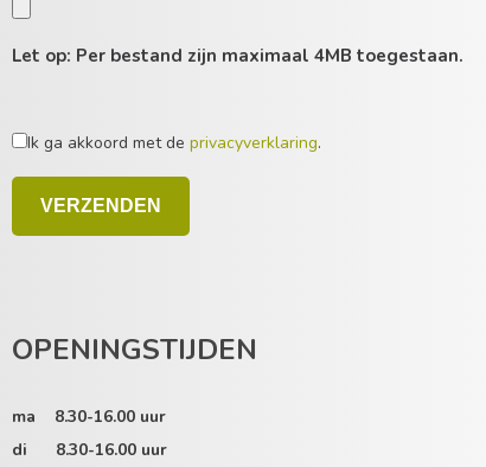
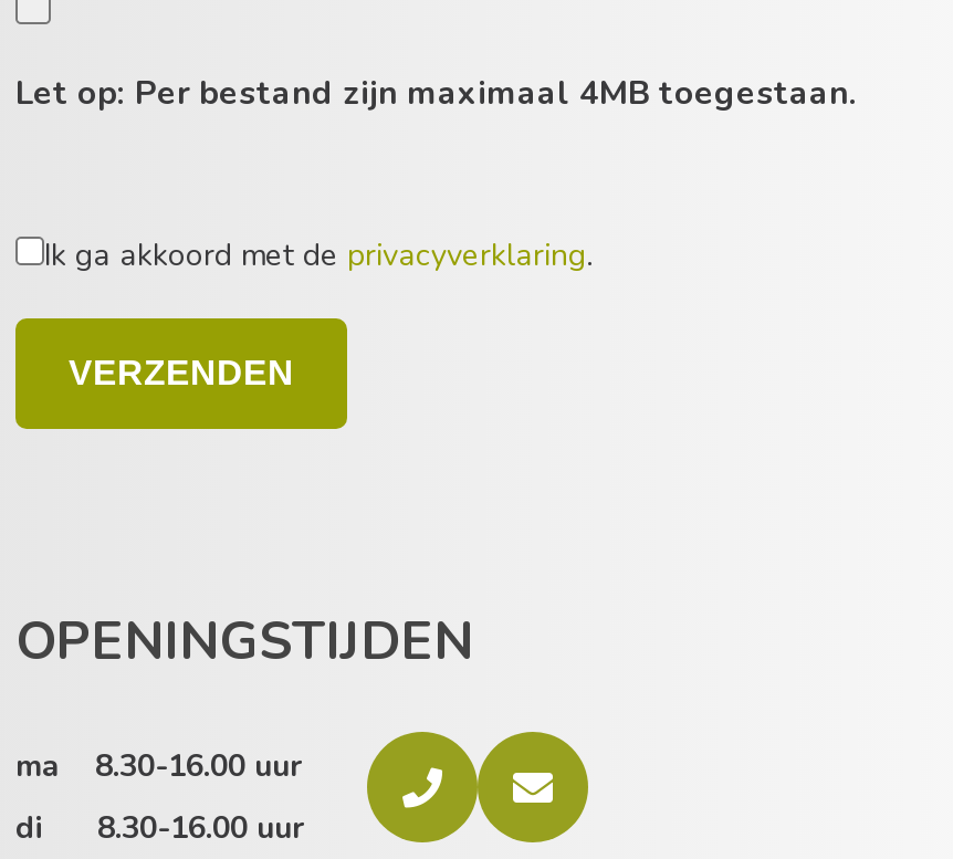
+ [image]
